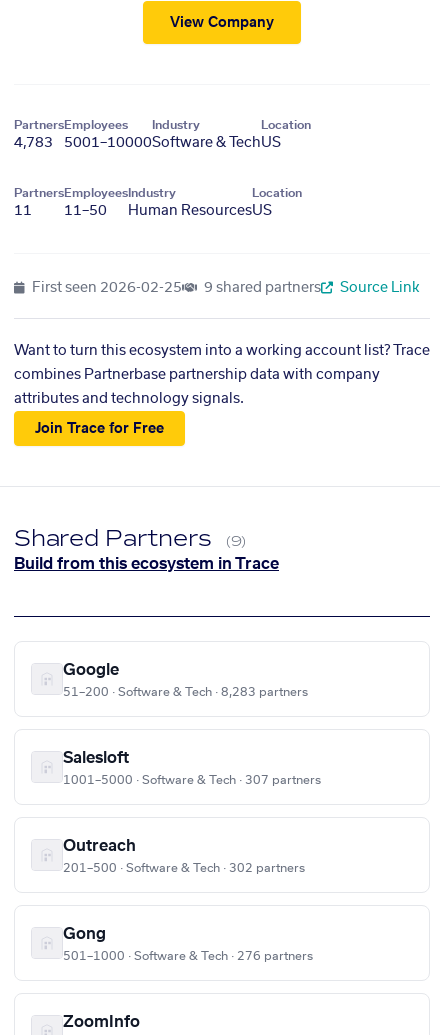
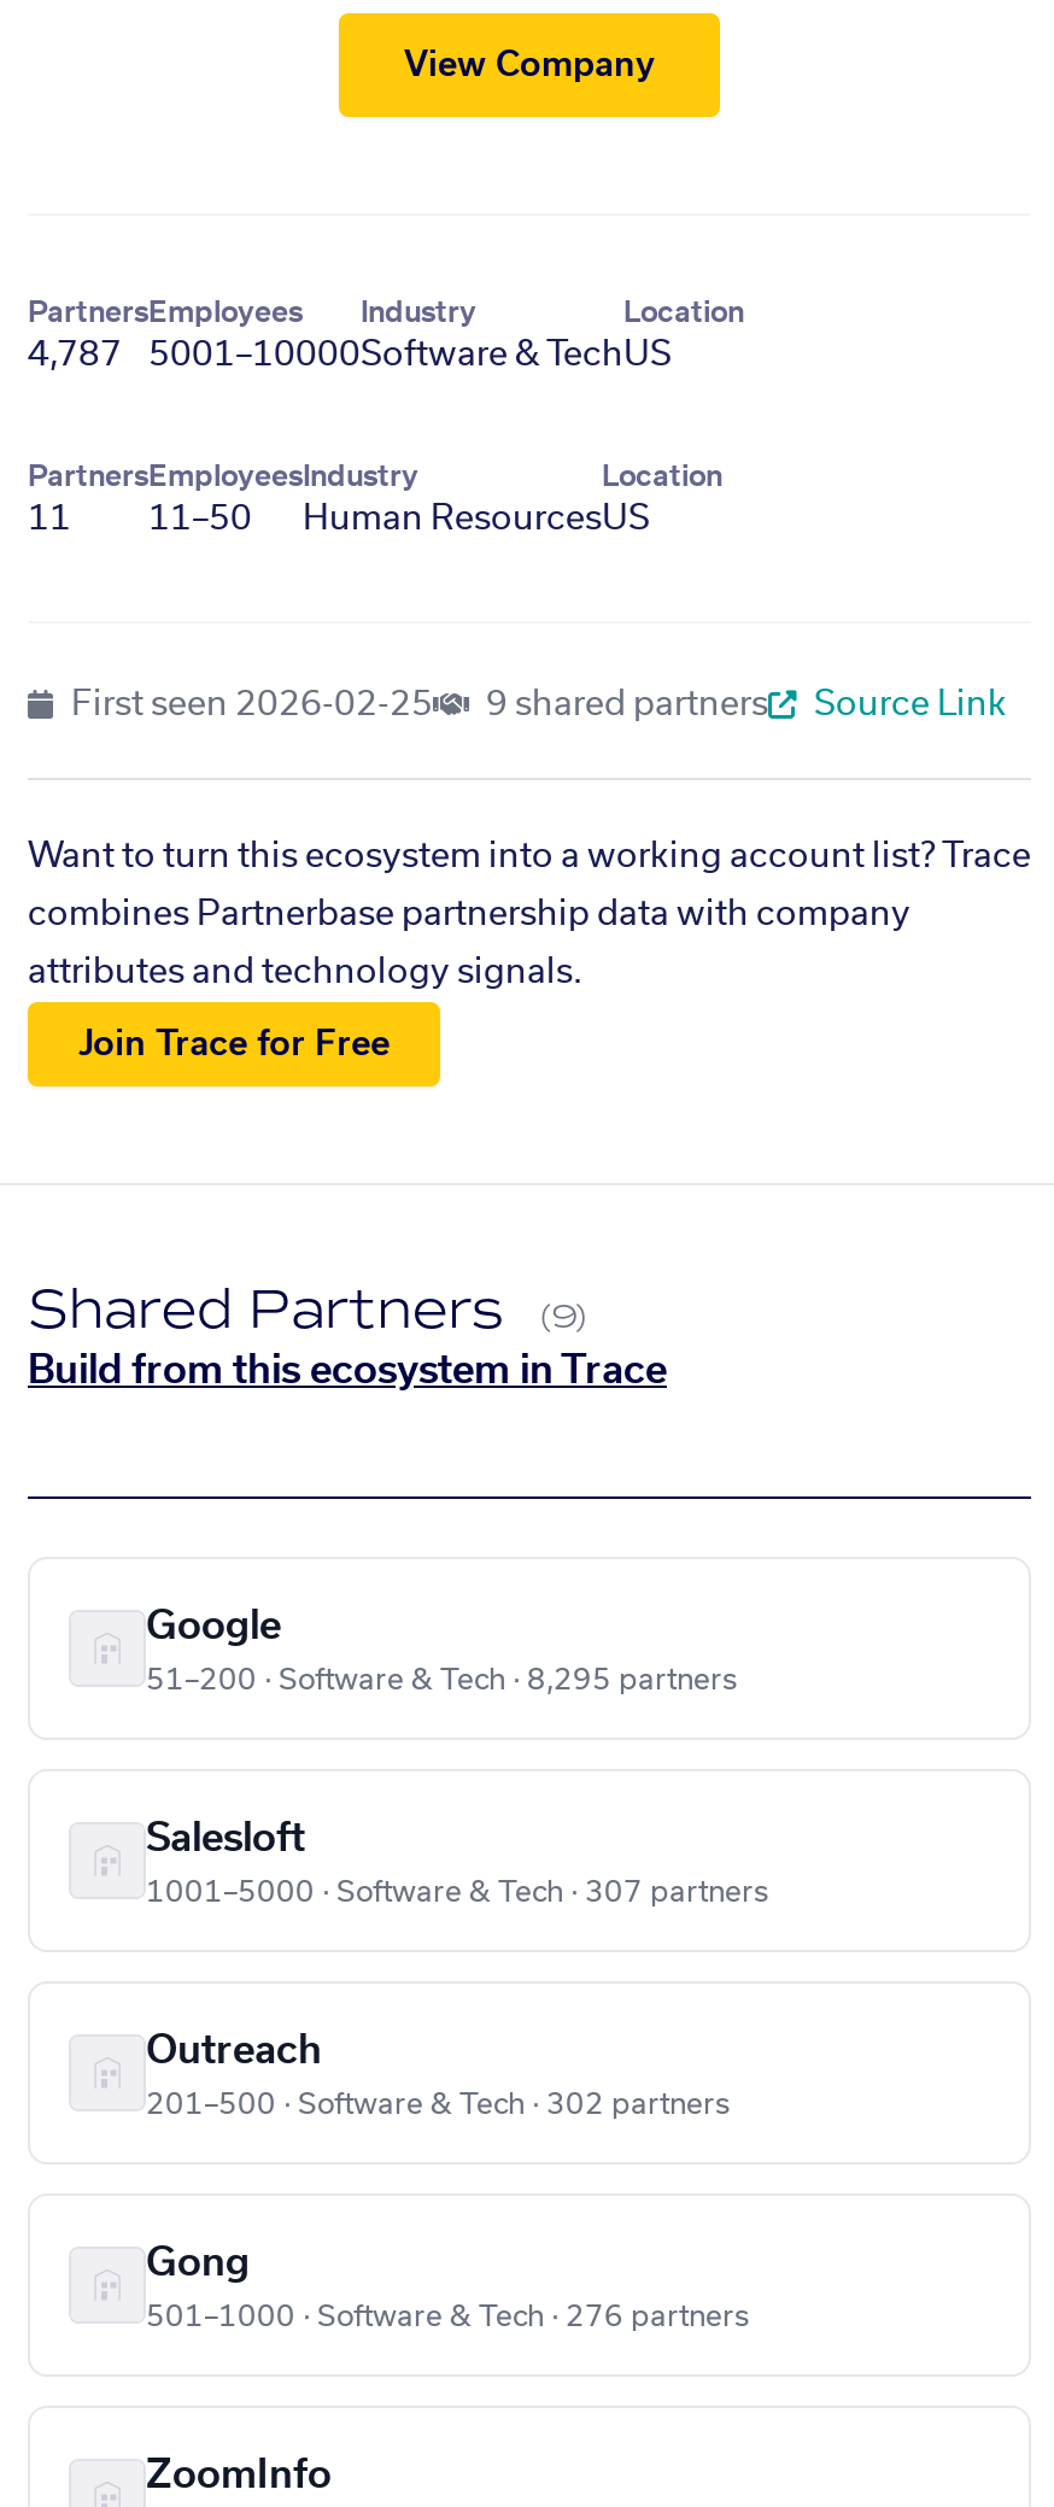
- 4,783 5001–10000 Software & Tech US
+ 4,787 5001–10000 Software & Tech US

- 51–200 · Software & Tech · 8,283 partners
+ 51–200 · Software & Tech · 8,295 partners
